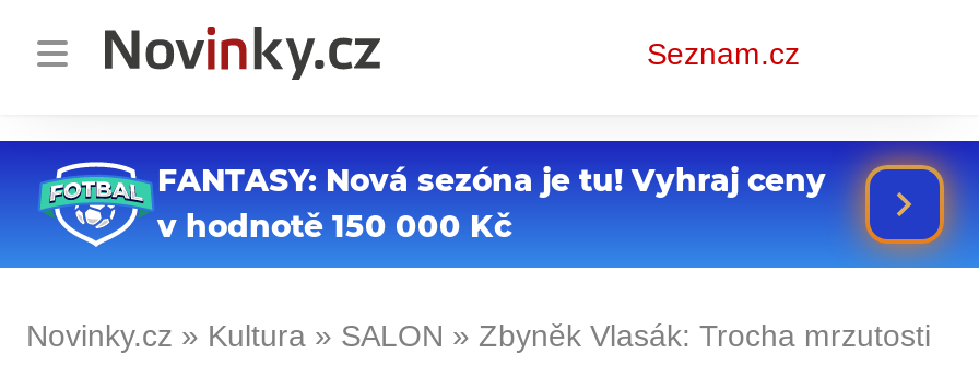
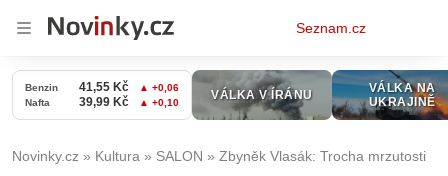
- [image]
+ [image]
